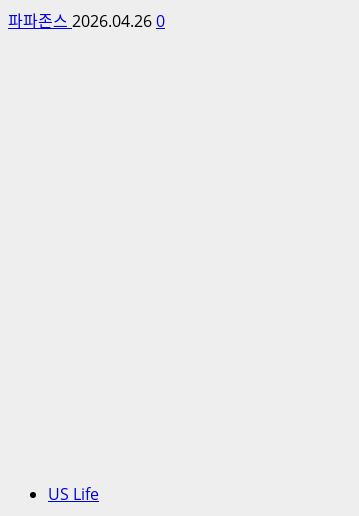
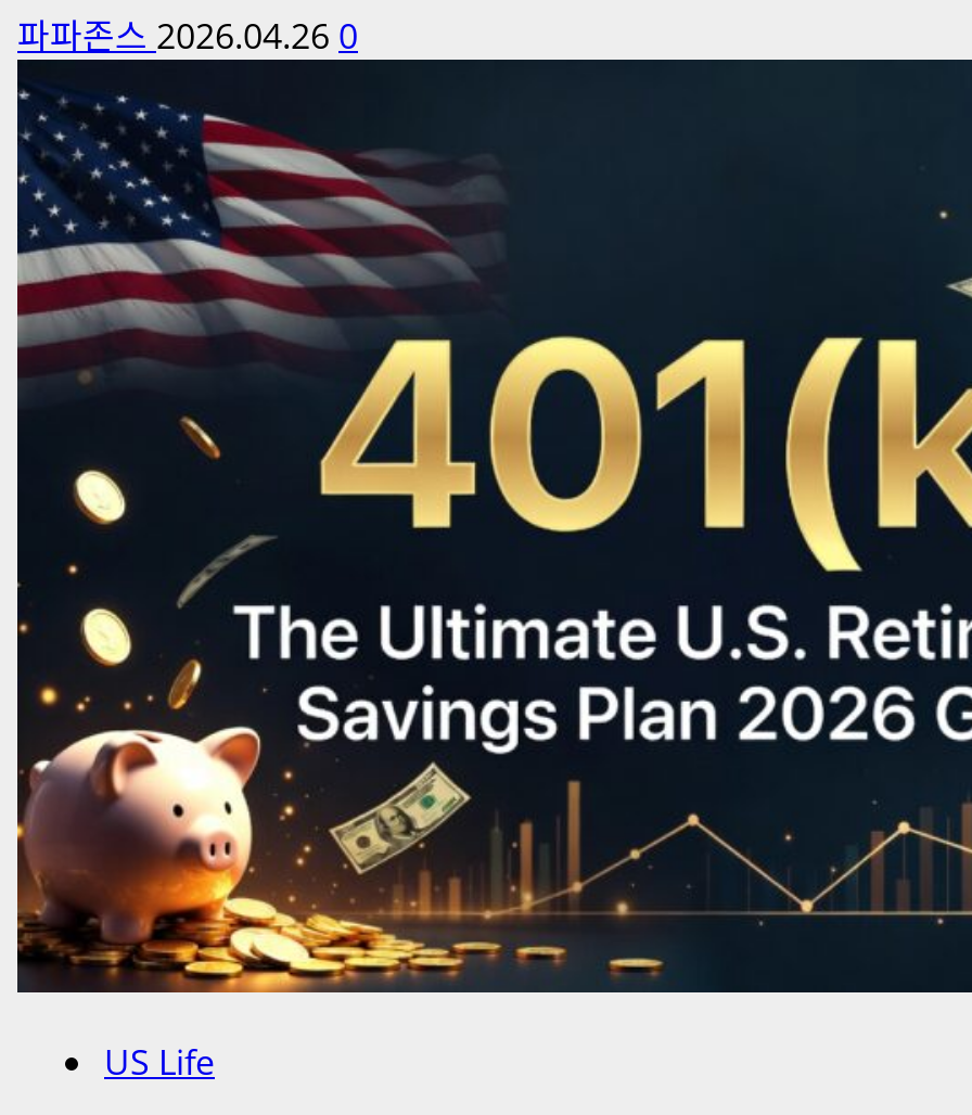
+ [image]
